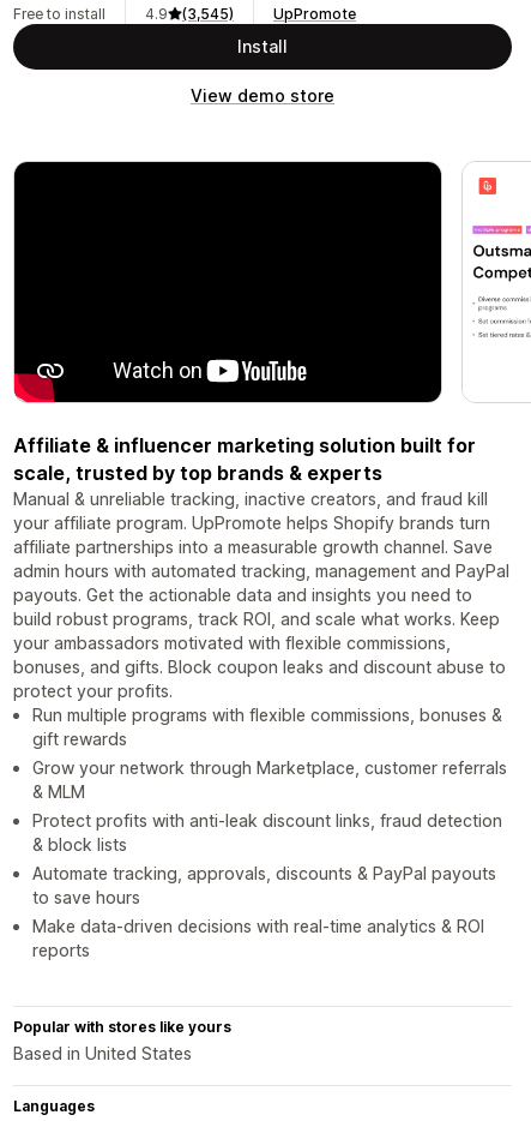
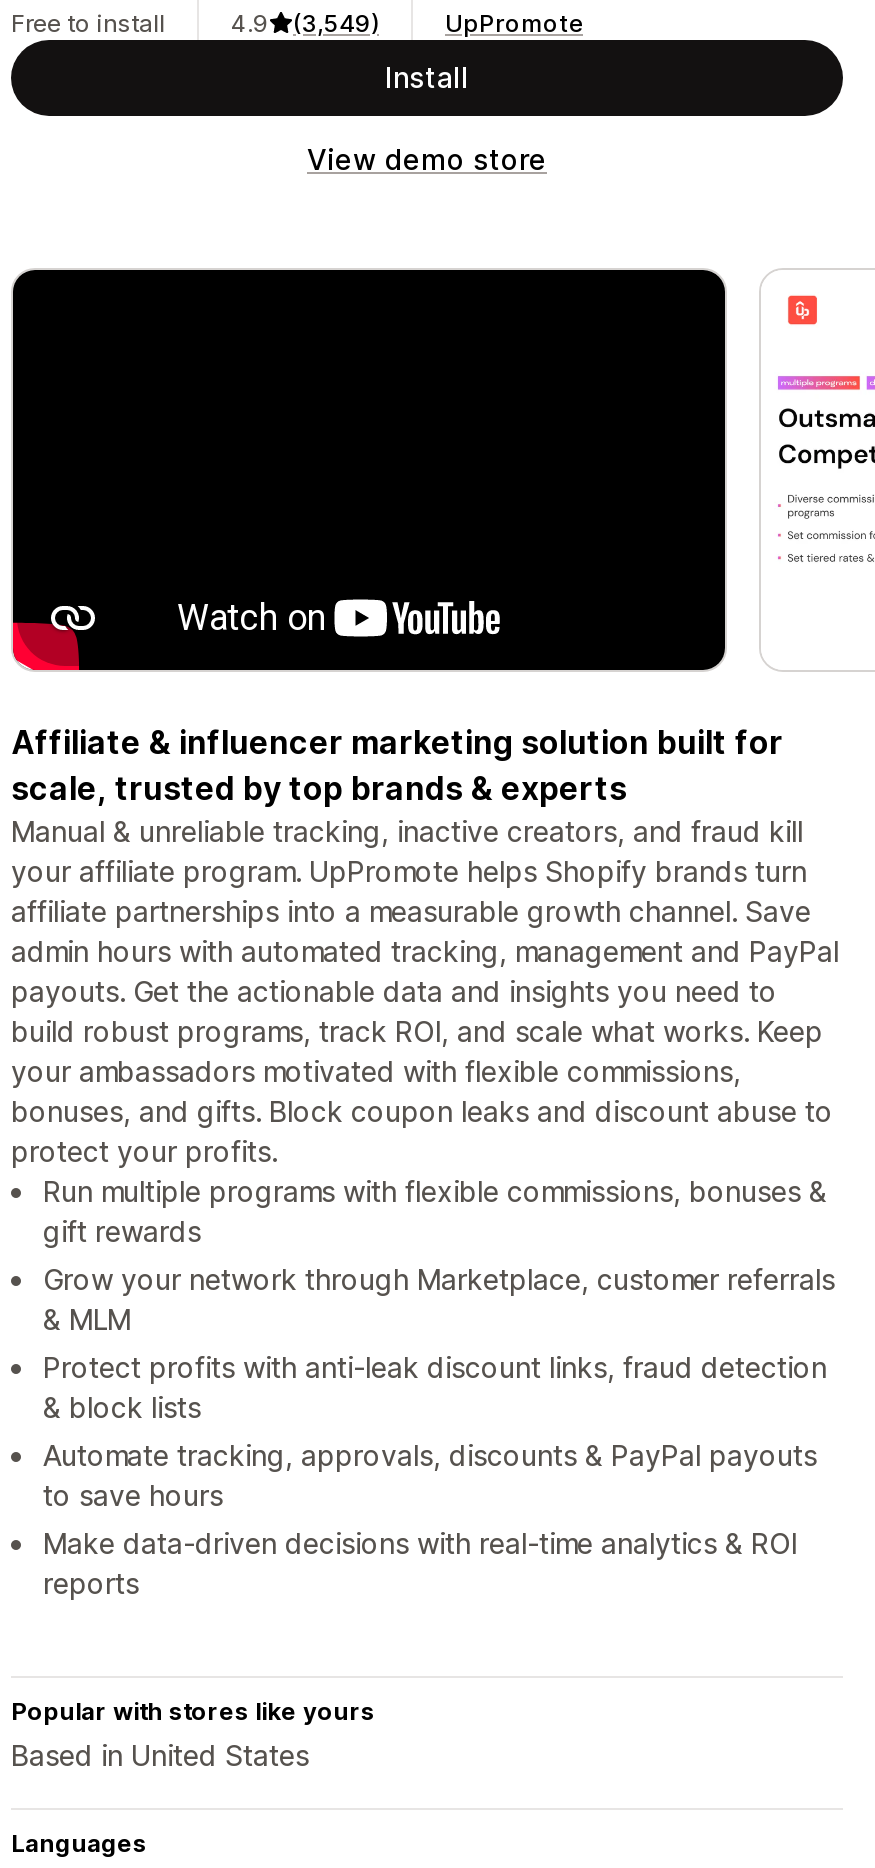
- 4.9 (3,545)
+ 4.9 (3,549)
